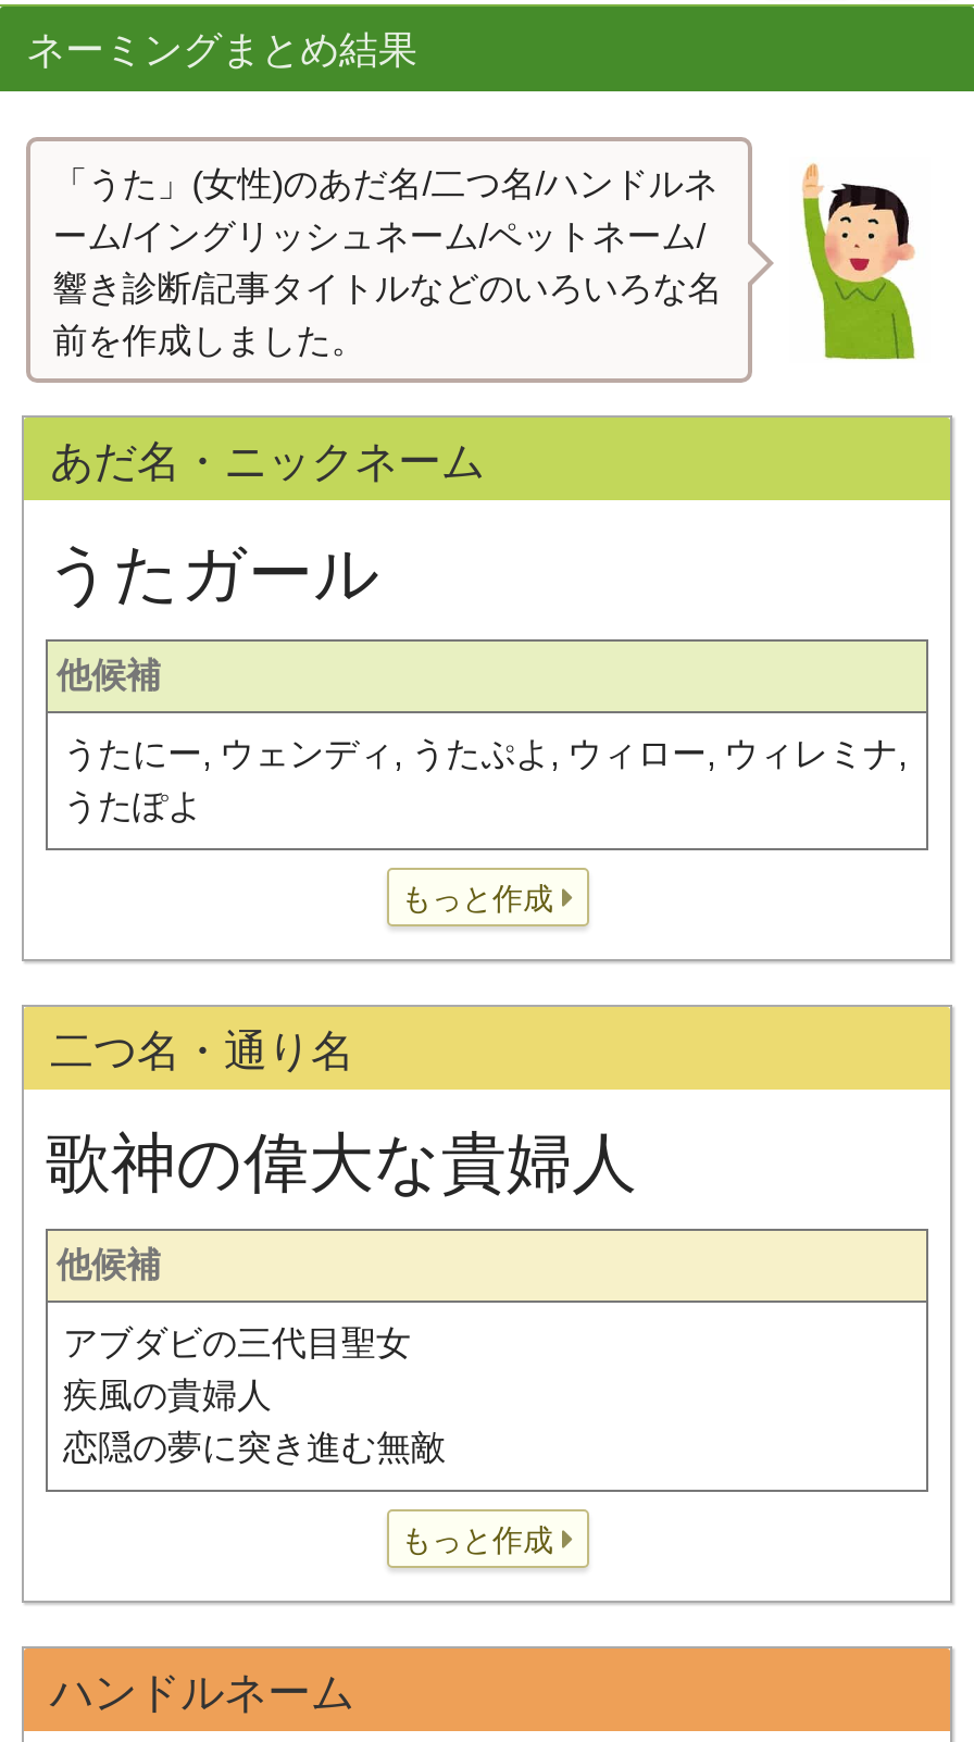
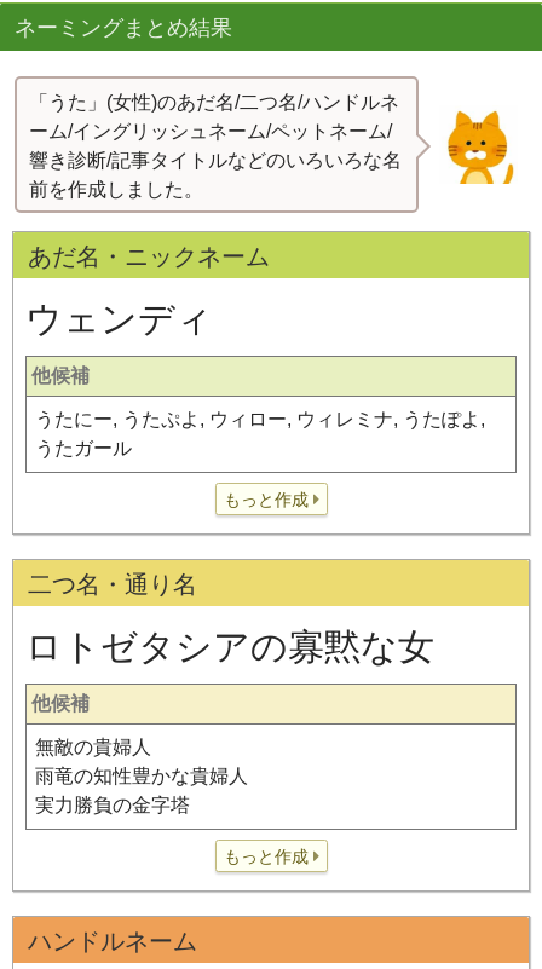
- [image]
+ [image]

- うたガール
+ ウェンディ

- うたにー, ウェンディ, うたぷよ, ウィロー, ウィレミナ,
- うたぽよ
+ うたにー, うたぷよ, ウィロー, ウィレミナ, うたぽよ,
+ うたガール

- 歌神の偉大な貴婦人
+ ロトゼタシアの寡黙な女

- アブダビの三代目聖女
- 疾風の貴婦人
- 恋隠の夢に突き進む無敵
+ 無敵の貴婦人
+ 雨竜の知性豊かな貴婦人
+ 実力勝負の金字塔
